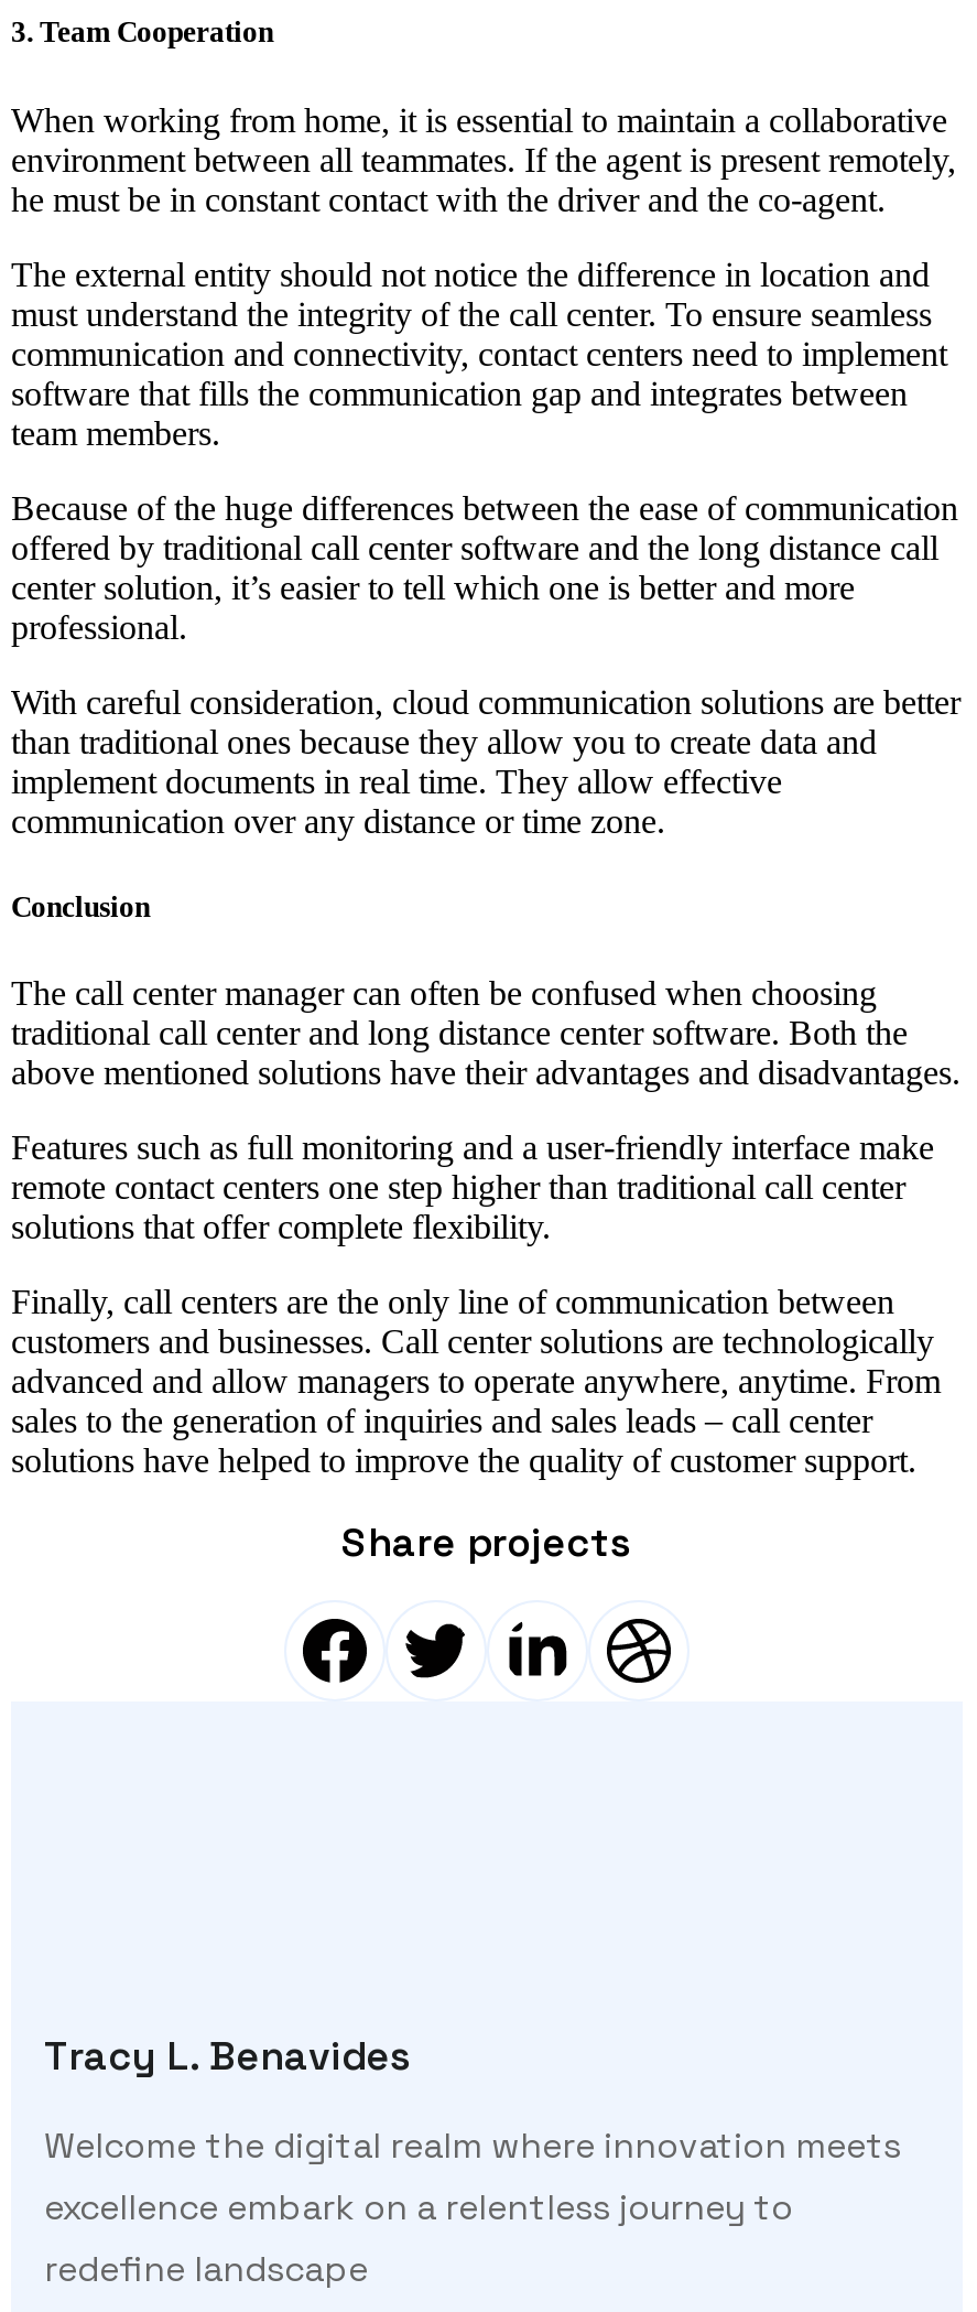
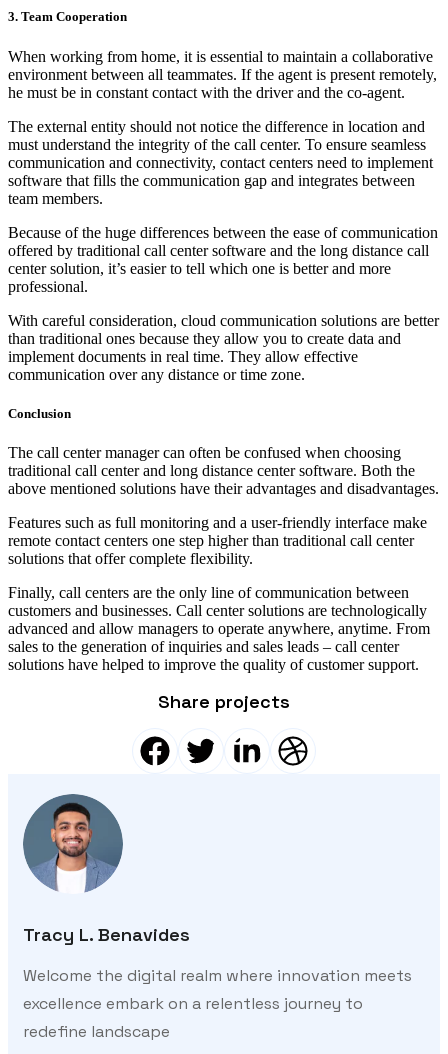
+ [image]
